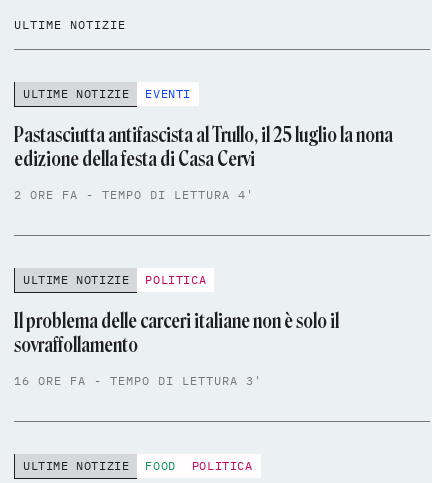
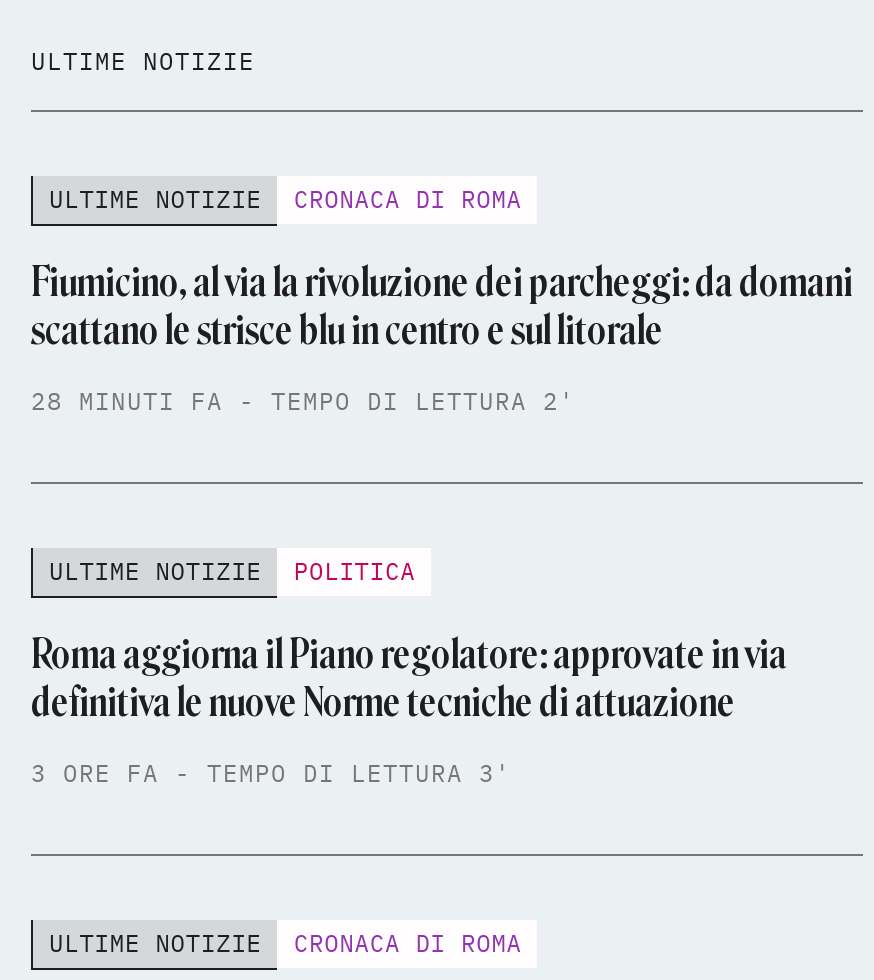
- EVENTI
+ CRONACA DI ROMA

- Pastasciutta antifascista al Trullo, il 25 luglio la nona
- edizione della festa di Casa Cervi
+ Fiumicino, al via la rivoluzione dei parcheggi: da domani
+ scattano le strisce blu in centro e sul litorale

- 2 ORE FA - TEMPO DI LETTURA 4'
+ 28 MINUTI FA - TEMPO DI LETTURA 2'

- Il problema delle carceri italiane non è solo il
- sovraffollamento
+ Roma aggiorna il Piano regolatore: approvate in via
+ definitiva le nuove Norme tecniche di attuazione

- 16 ORE FA - TEMPO DI LETTURA 3'
+ 3 ORE FA - TEMPO DI LETTURA 3'

- FOOD
- POLITICA
+ CRONACA DI ROMA
